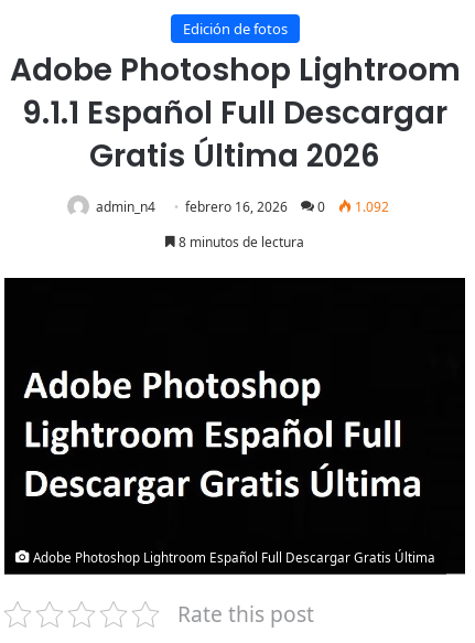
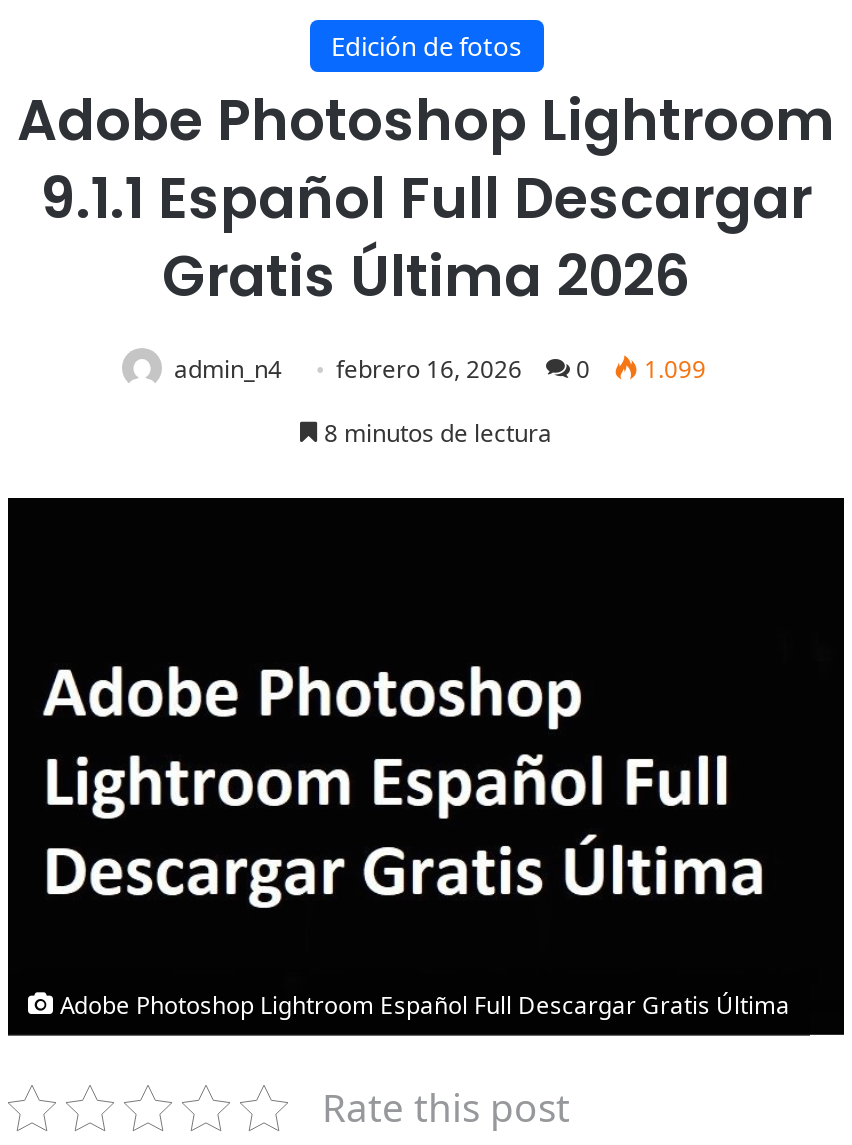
- admin_n4 febrero 16, 2026 0 1.092
+ admin_n4 febrero 16, 2026 0 1.099
